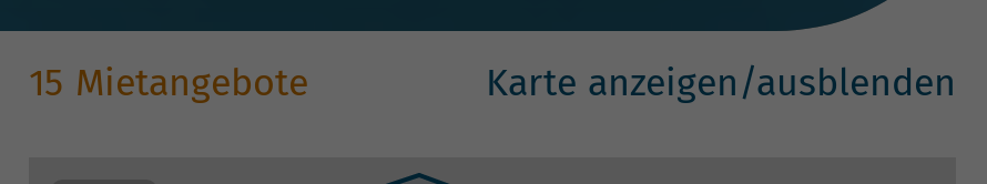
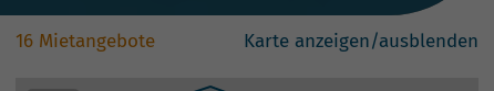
- 15 Mietangebote
+ 16 Mietangebote
